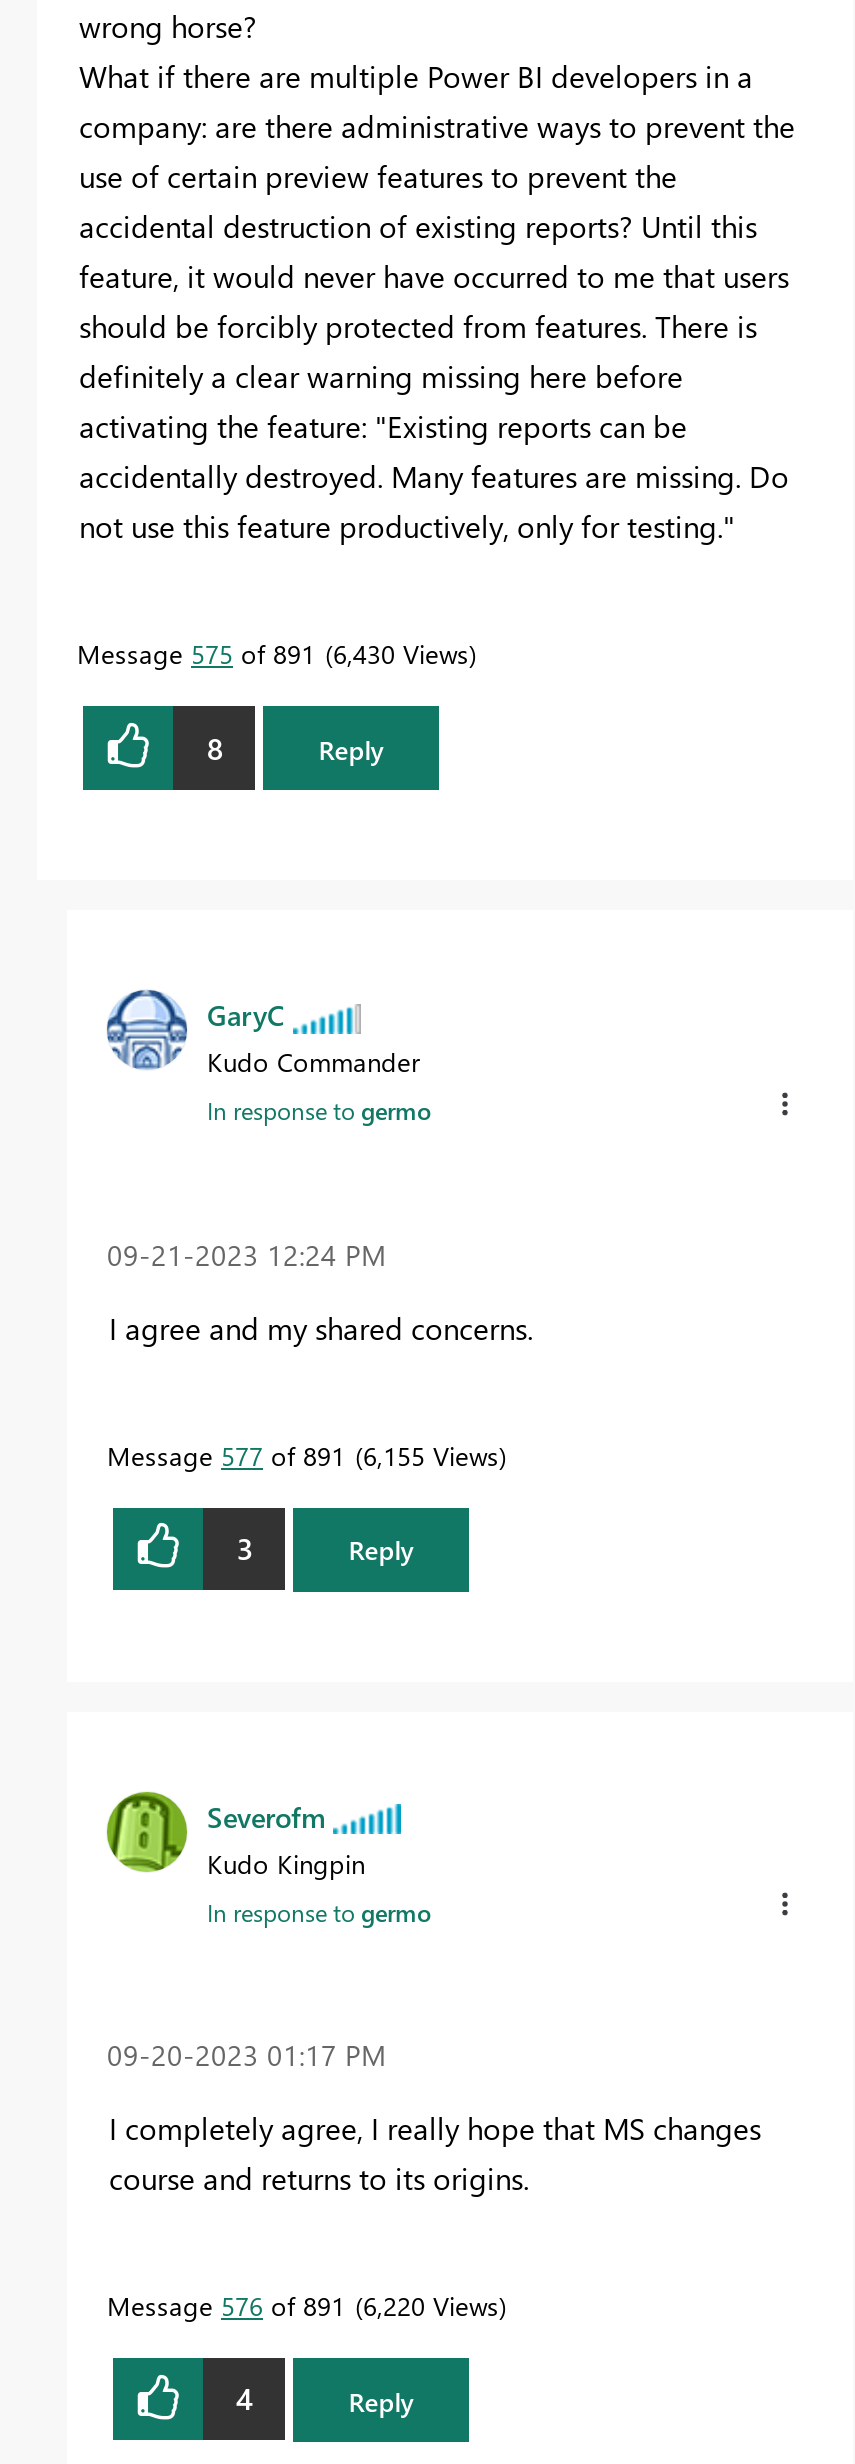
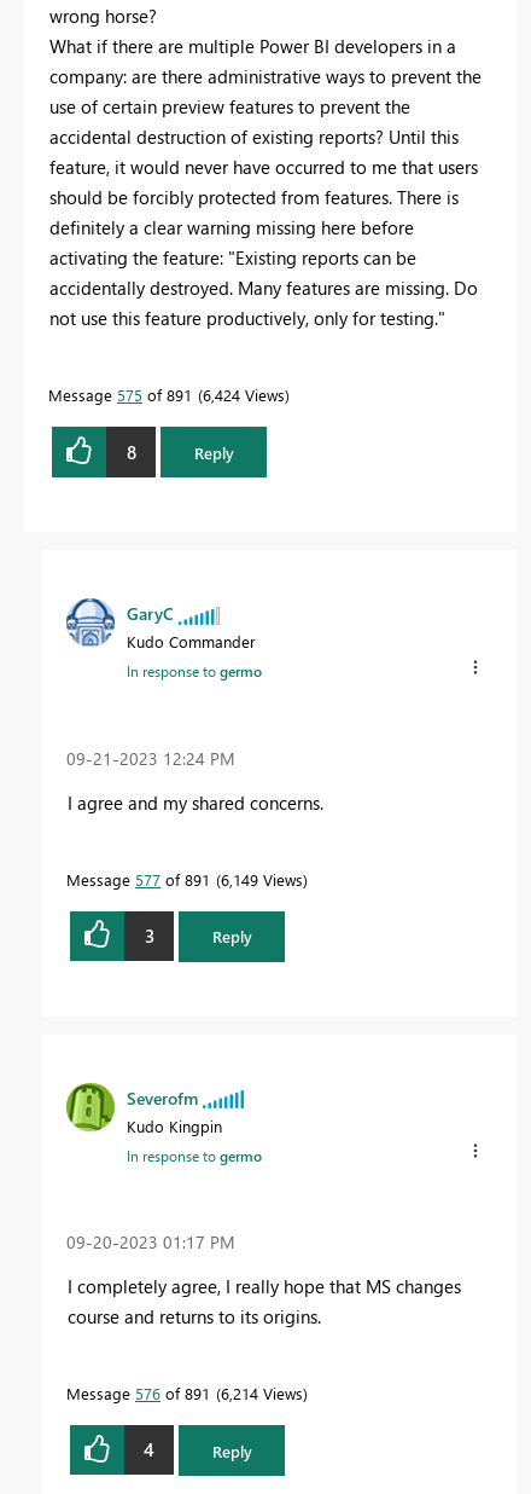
- Message 575 of 891 6,430 Views
+ Message 575 of 891 6,424 Views

- Message 577 of 891 6,155 Views
+ Message 577 of 891 6,149 Views

- Message 576 of 891 6,220 Views
+ Message 576 of 891 6,214 Views
